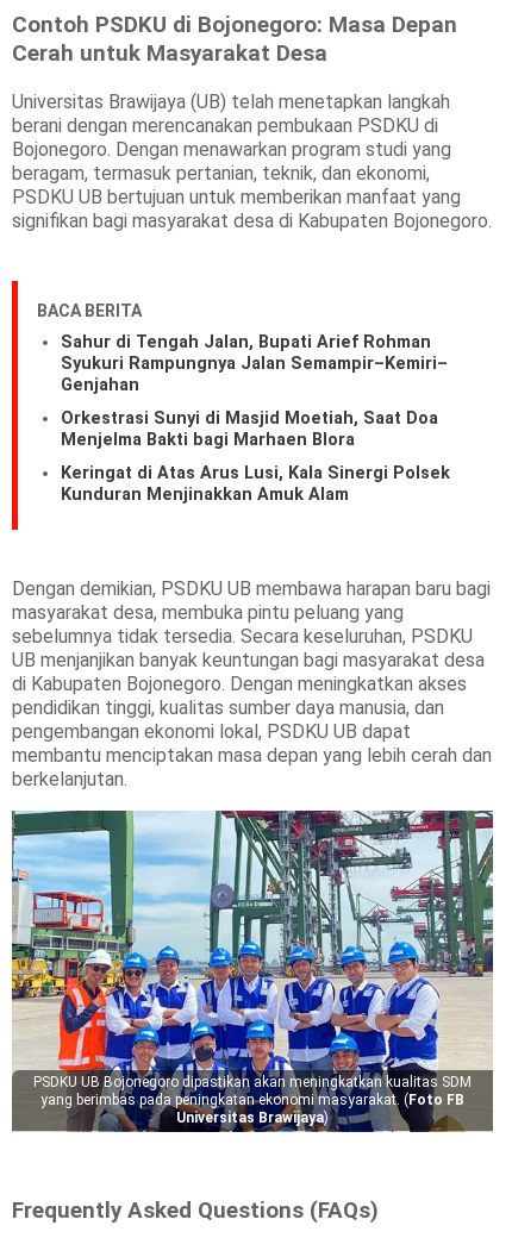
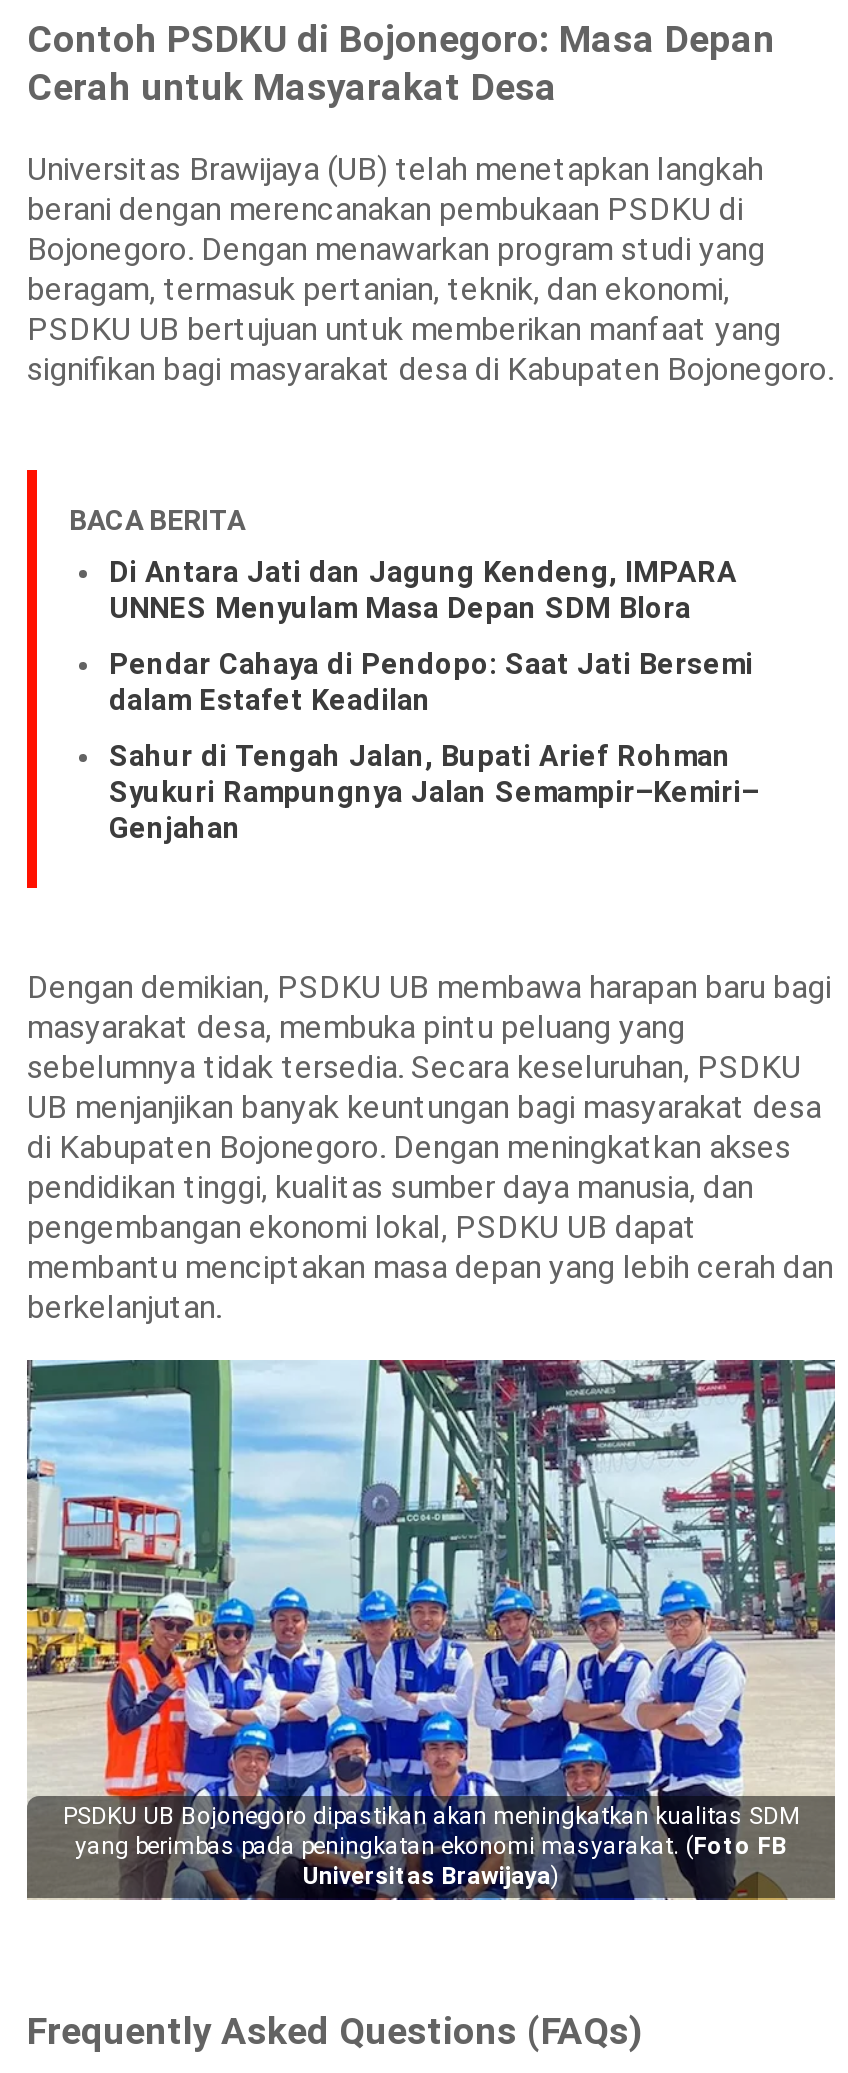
+ Di Antara Jati dan Jagung Kendeng, IMPARA
+ UNNES Menyulam Masa Depan SDM Blora
+ Pendar Cahaya di Pendopo: Saat Jati Bersemi
+ dalam Estafet Keadilan

moved down: Sahur di Tengah Jalan, Bupati Arief Rohman | Syukuri Rampungnya Jalan Semampir–Kemiri– | Genjahan

- Orkestrasi Sunyi di Masjid Moetiah, Saat Doa
- Menjelma Bakti bagi Marhaen Blora
- Keringat di Atas Arus Lusi, Kala Sinergi Polsek
- Kunduran Menjinakkan Amuk Alam
